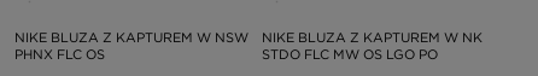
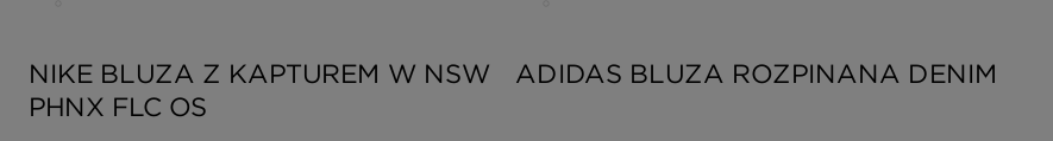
- NIKE BLUZA Z KAPTUREM W NK
- STDO FLC MW OS LGO PO
+ ADIDAS BLUZA ROZPINANA DENIM
